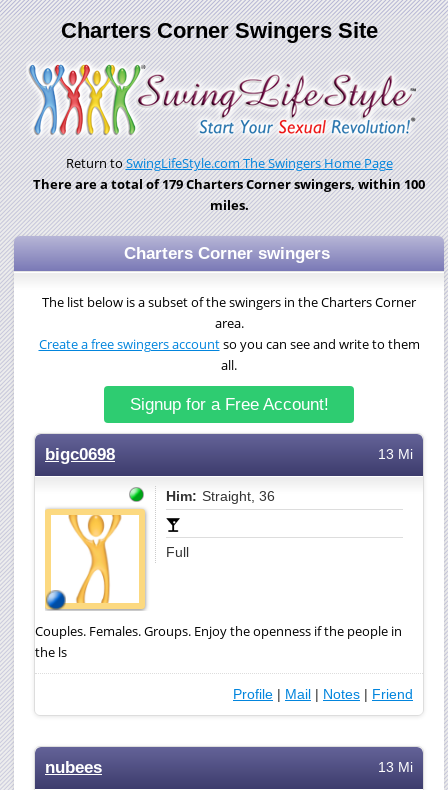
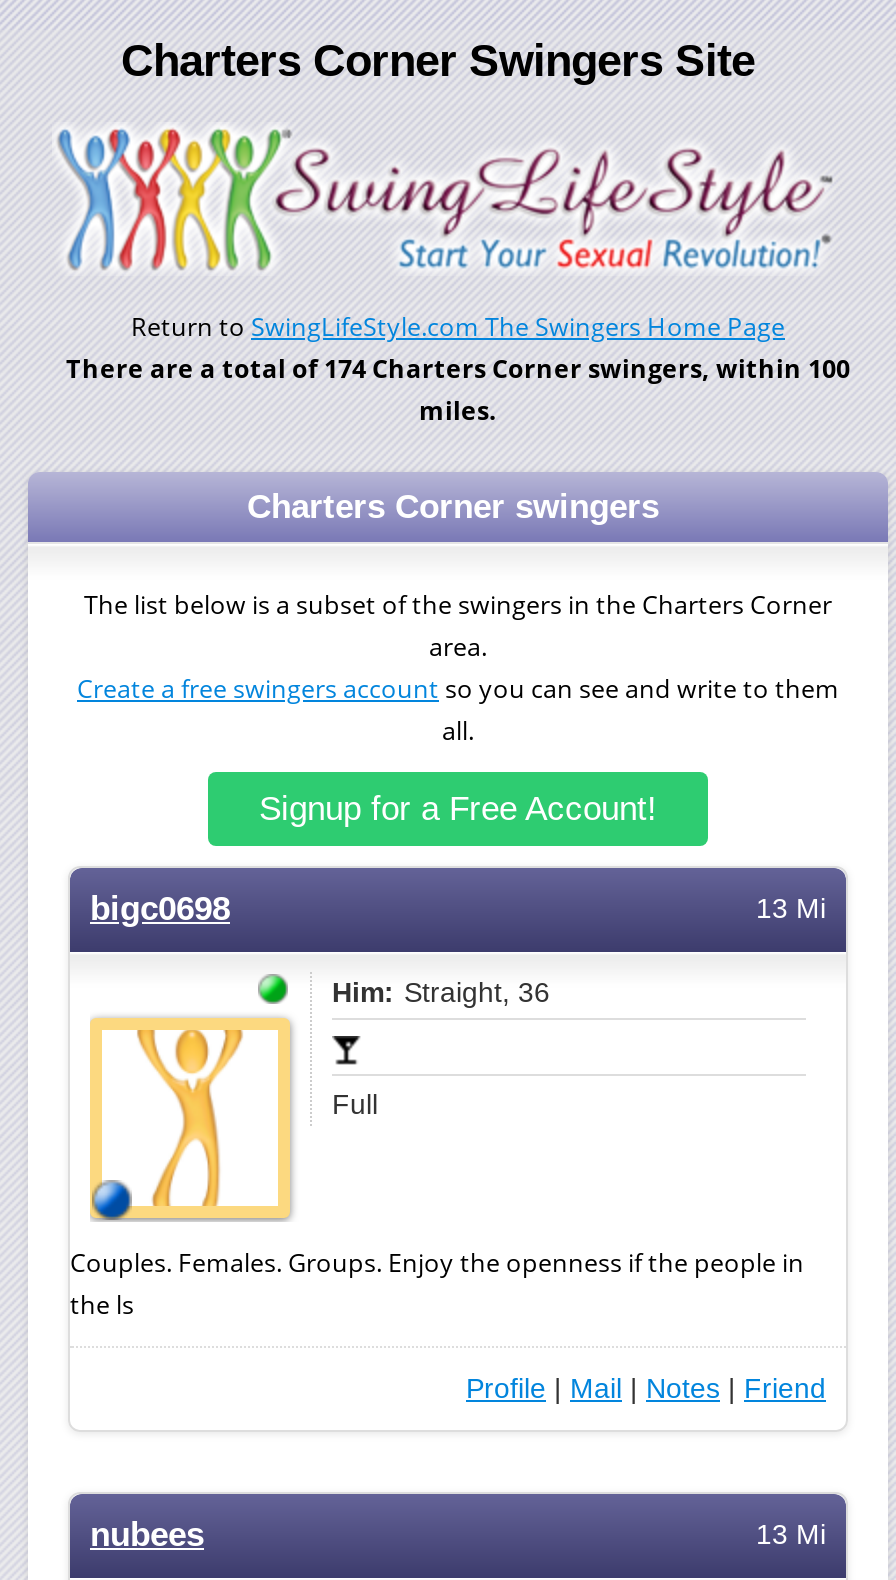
- There are a total of 179 Charters Corner swingers, within 100
+ There are a total of 174 Charters Corner swingers, within 100
